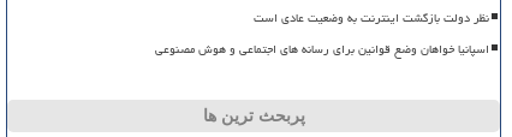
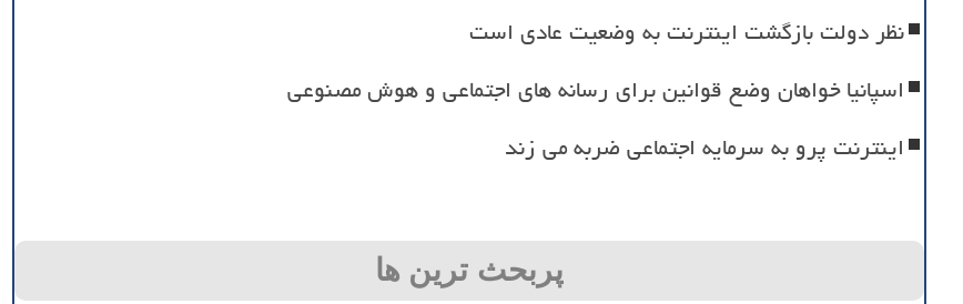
+ اینترنت پرو به سرمایه اجتماعی ضربه می زند
